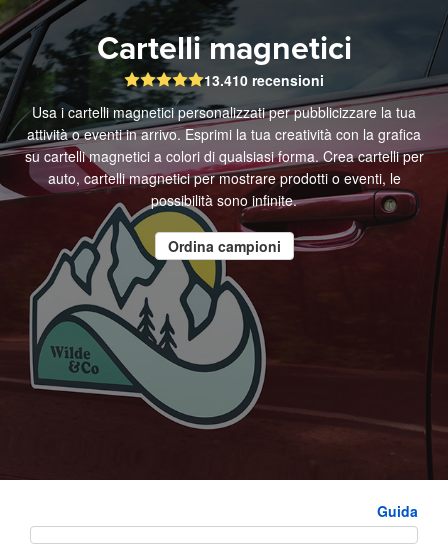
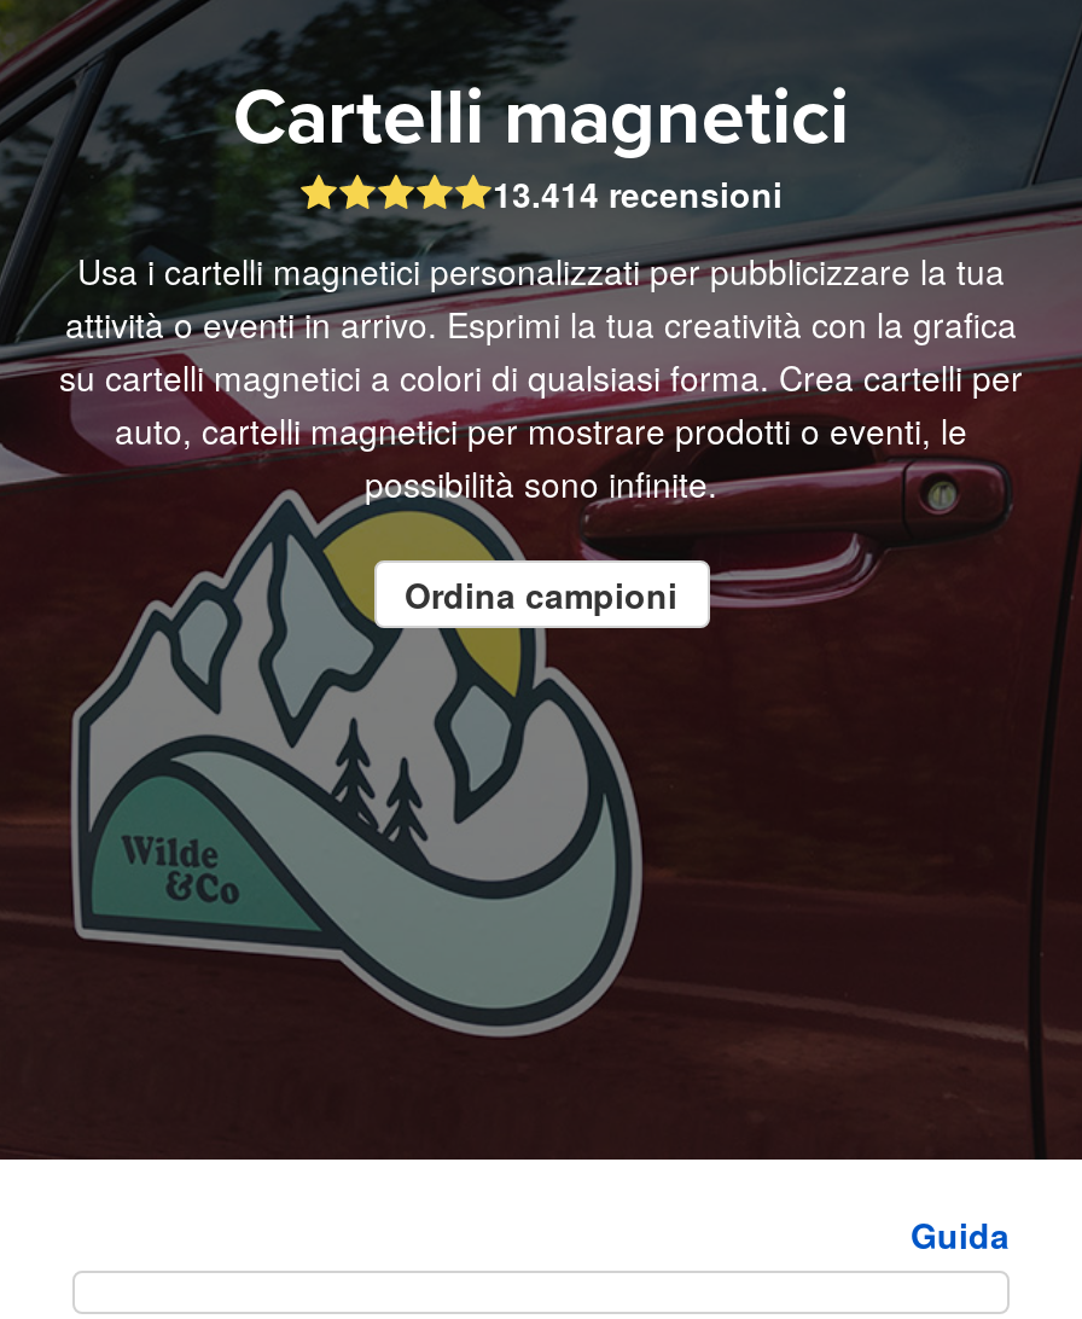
- 13.410 recensioni
+ 13.414 recensioni
